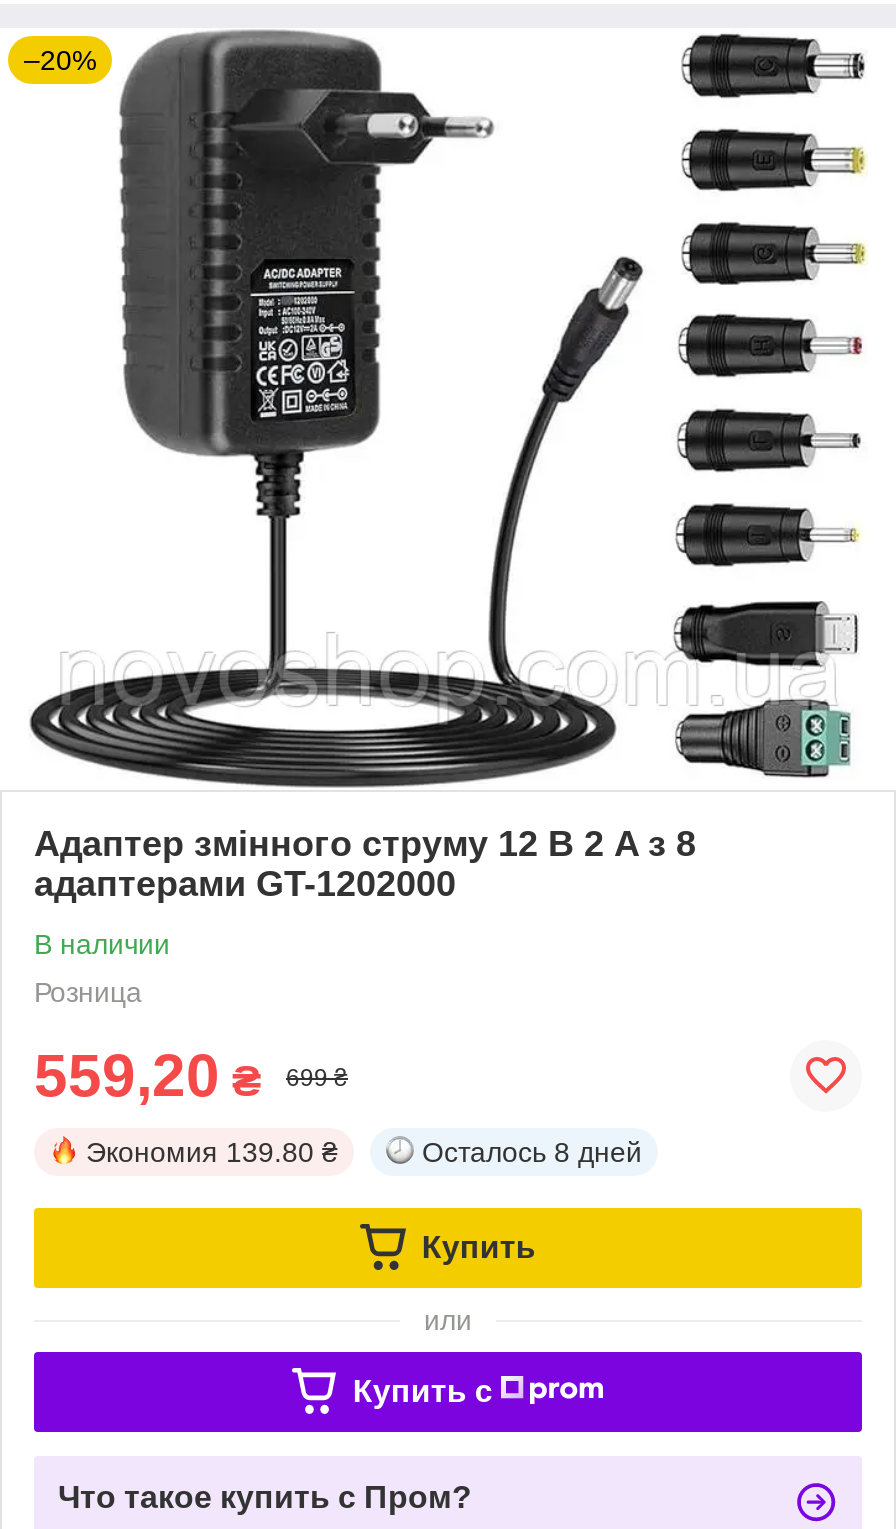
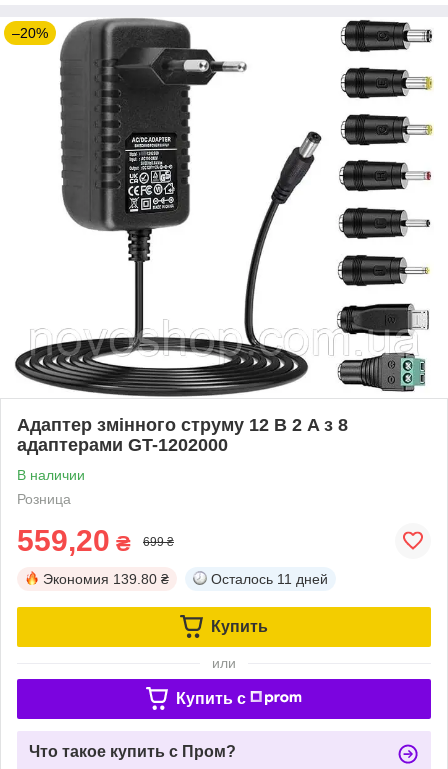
- Осталось 8 дней
+ Осталось 11 дней
